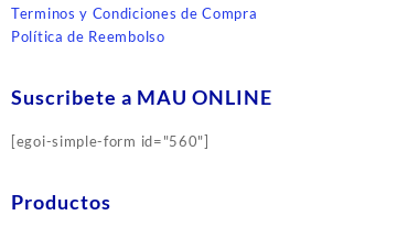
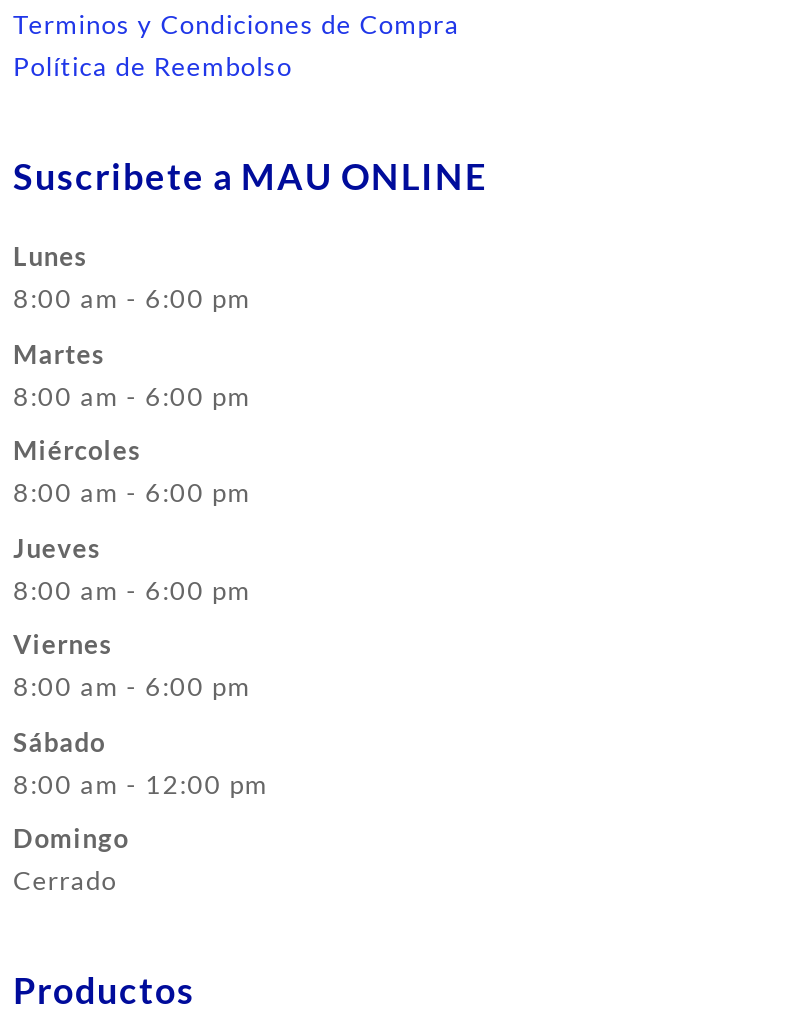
- [egoi-simple-form id="560"]
+ Lunes
+ 8:00 am - 6:00 pm
+ Martes
+ 8:00 am - 6:00 pm
+ Miércoles
+ 8:00 am - 6:00 pm
+ Jueves
+ 8:00 am - 6:00 pm
+ Viernes
+ 8:00 am - 6:00 pm
+ Sábado
+ 8:00 am - 12:00 pm
+ Domingo
+ Cerrado
